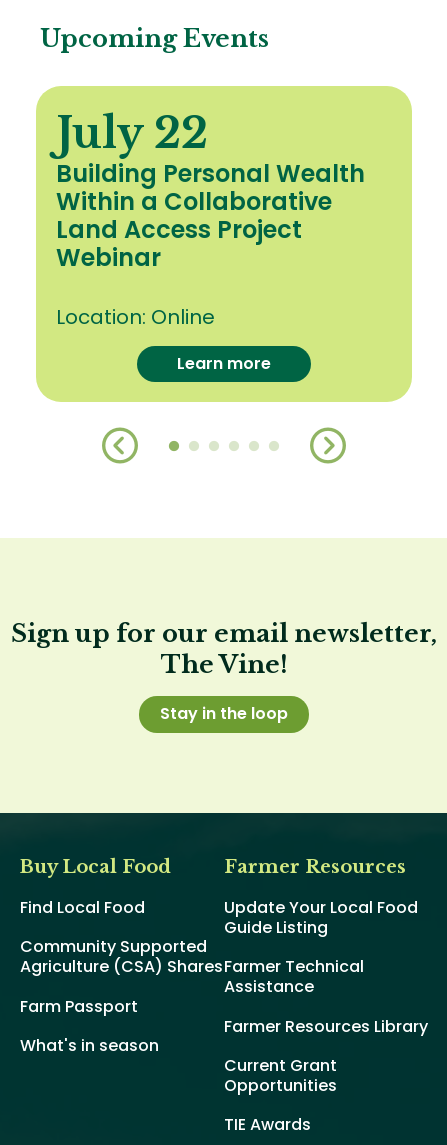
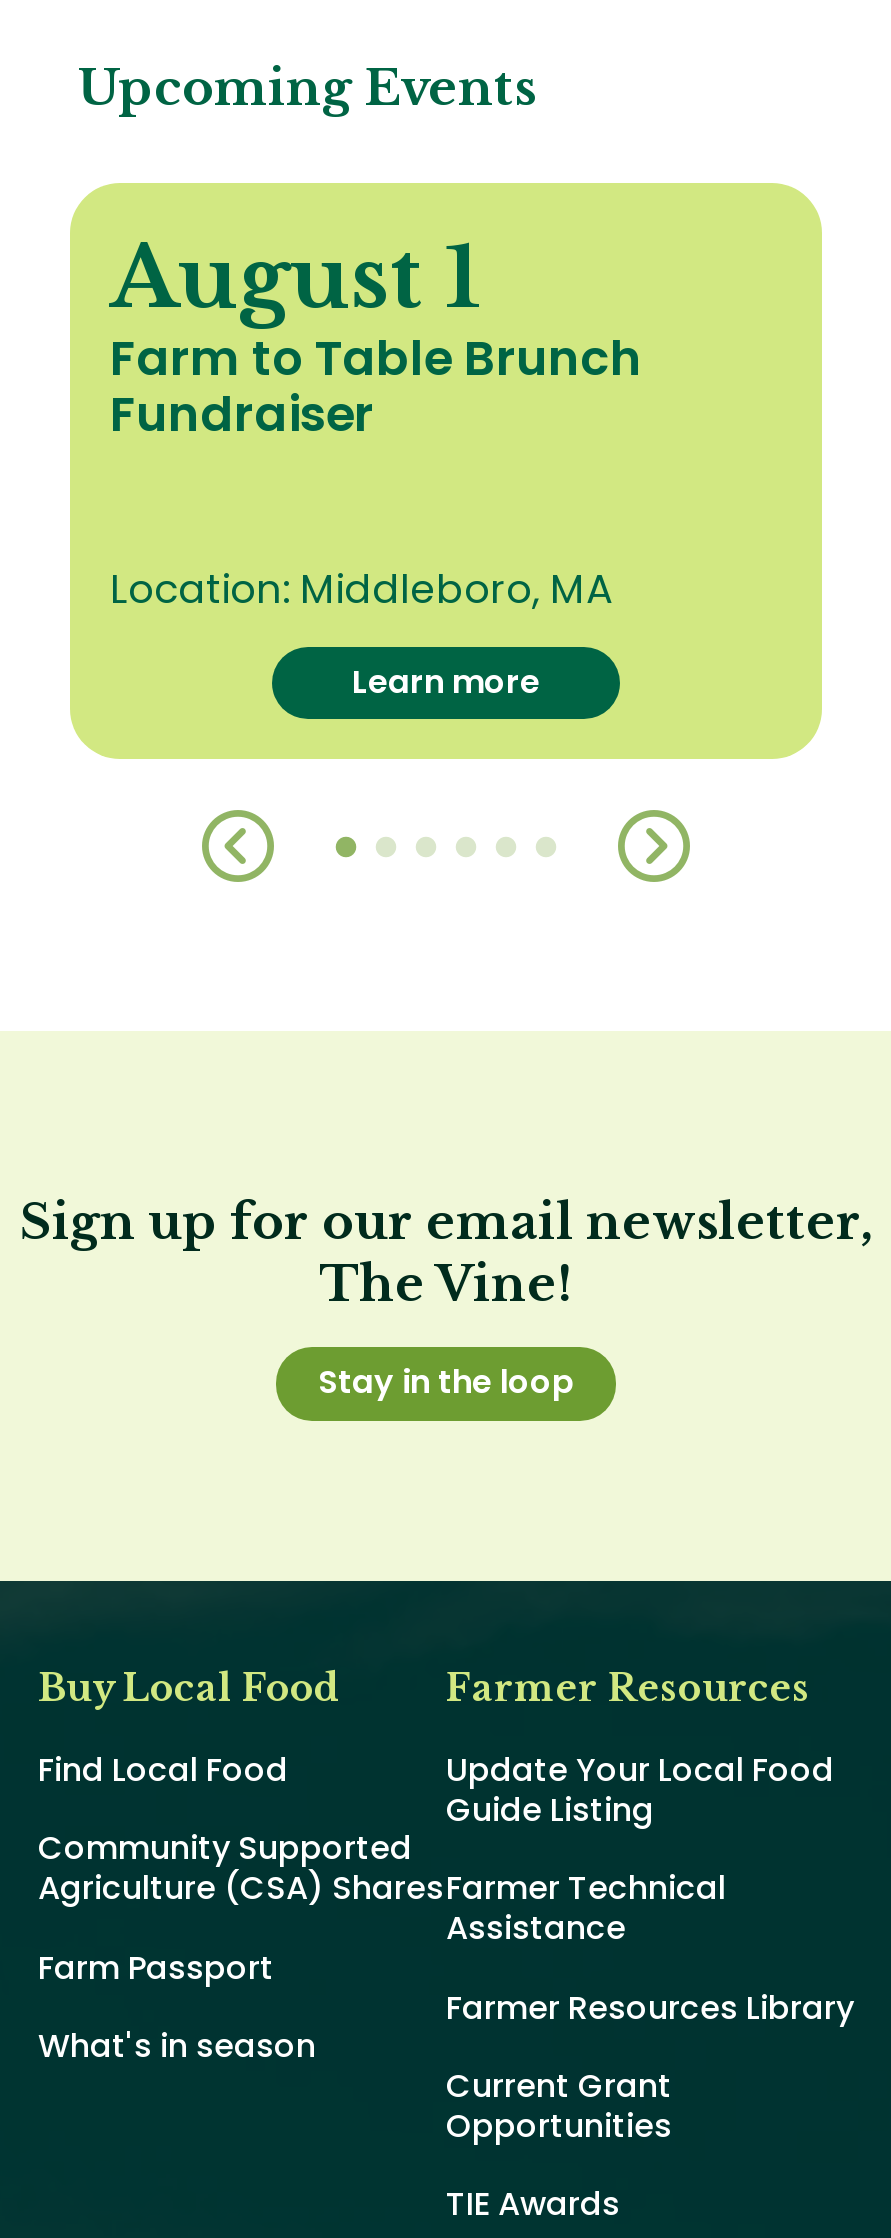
- July 22
- Building Personal Wealth
- Within a Collaborative
- Land Access Project
- Webinar
+ August 1
+ Farm to Table Brunch
+ Fundraiser

- Location: Online
+ Location: Middleboro, MA
